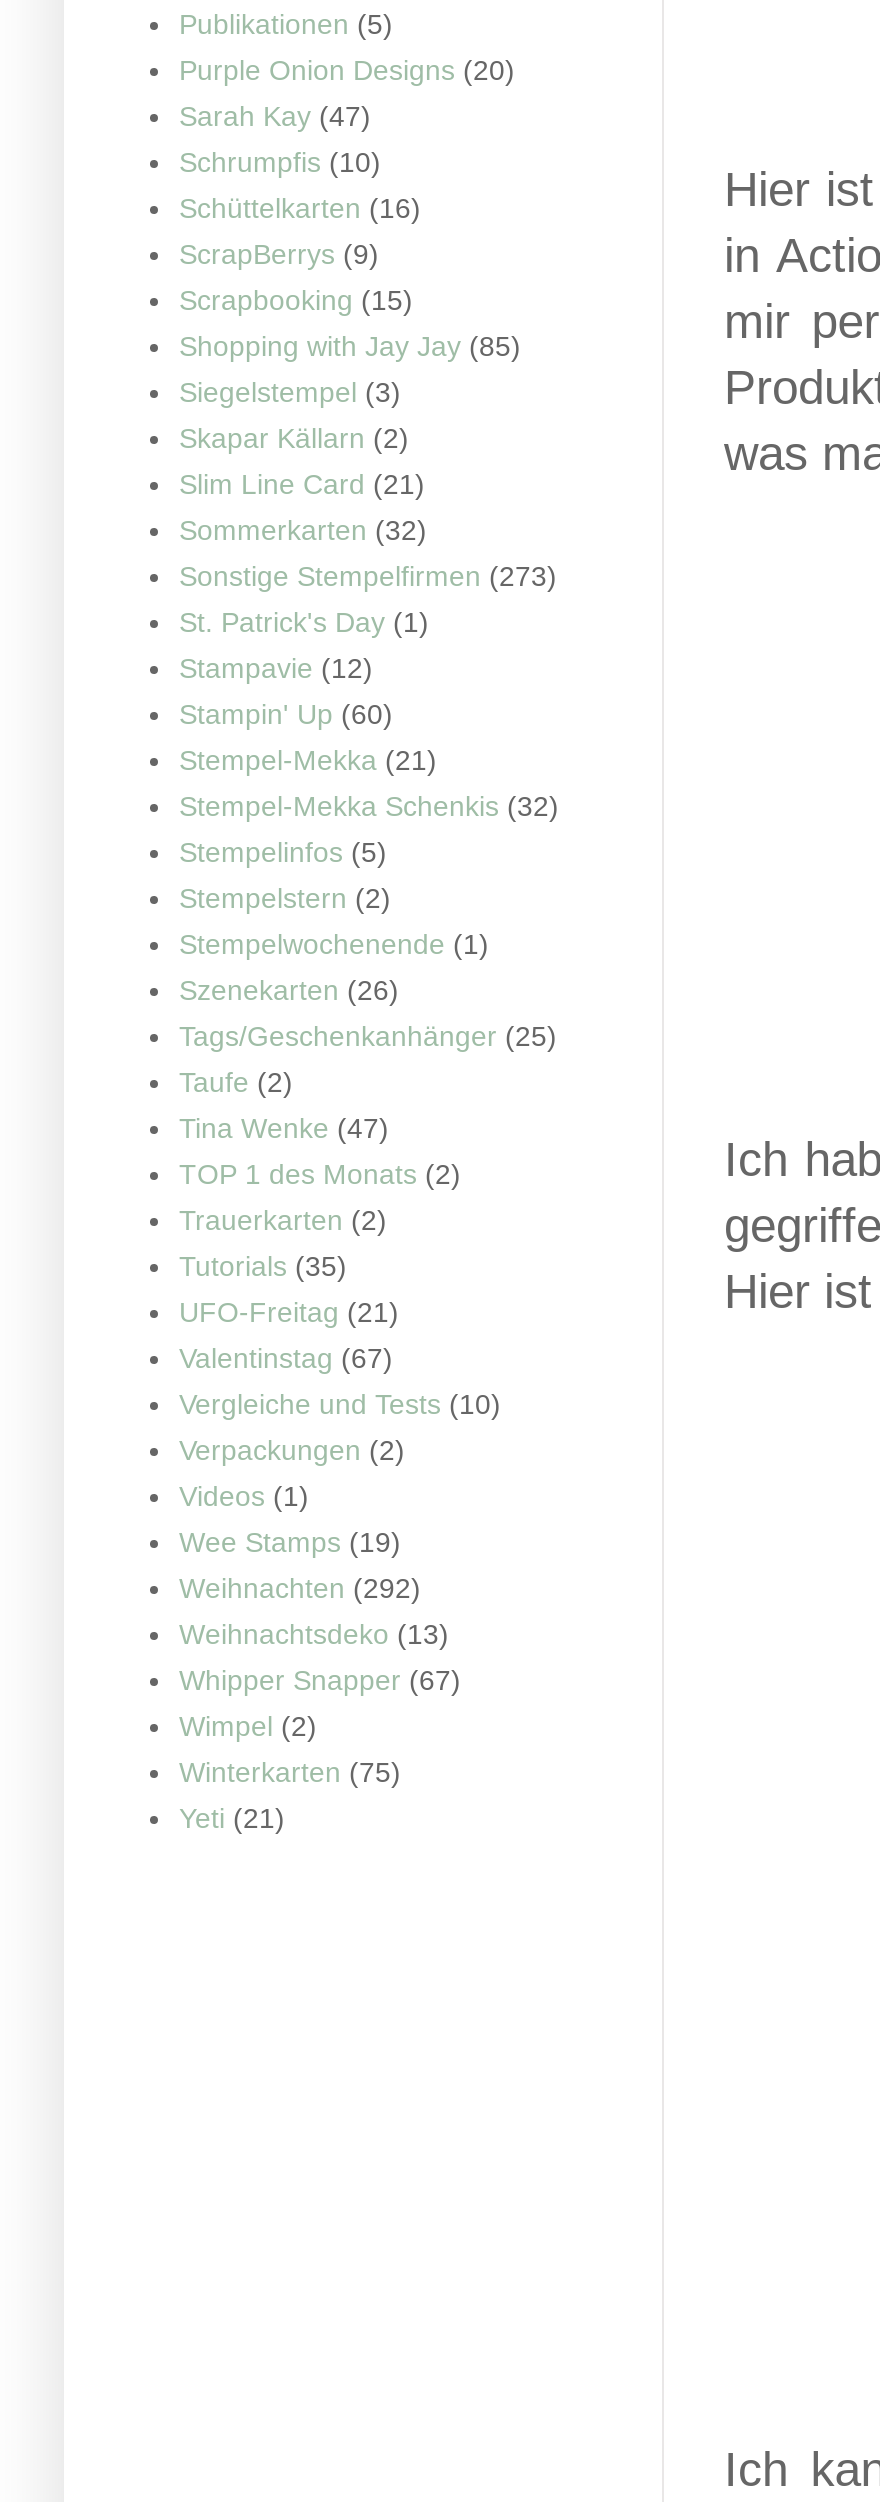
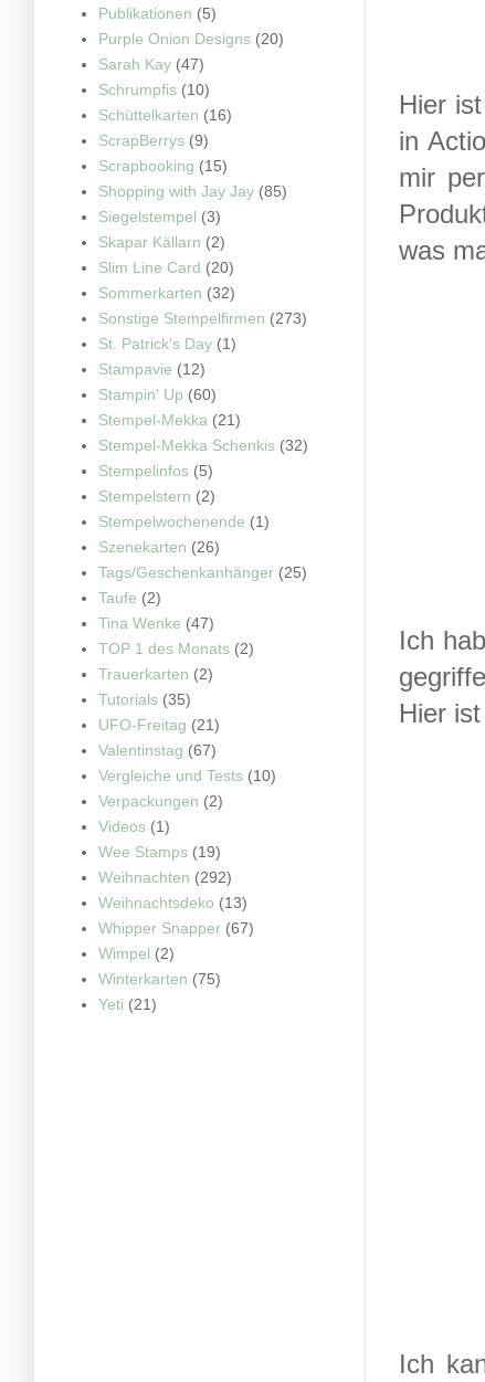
- Slim Line Card (21)
+ Slim Line Card (20)
